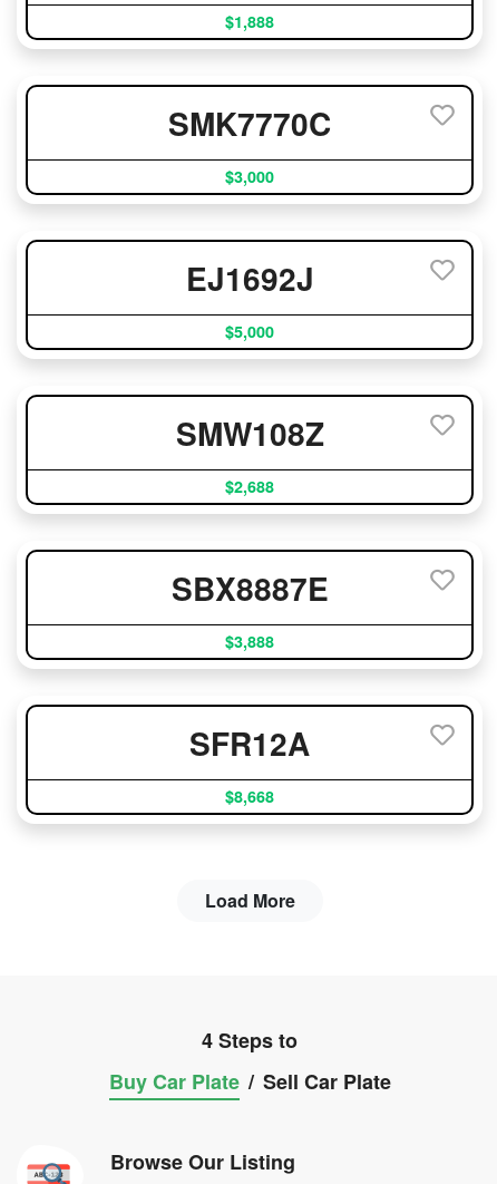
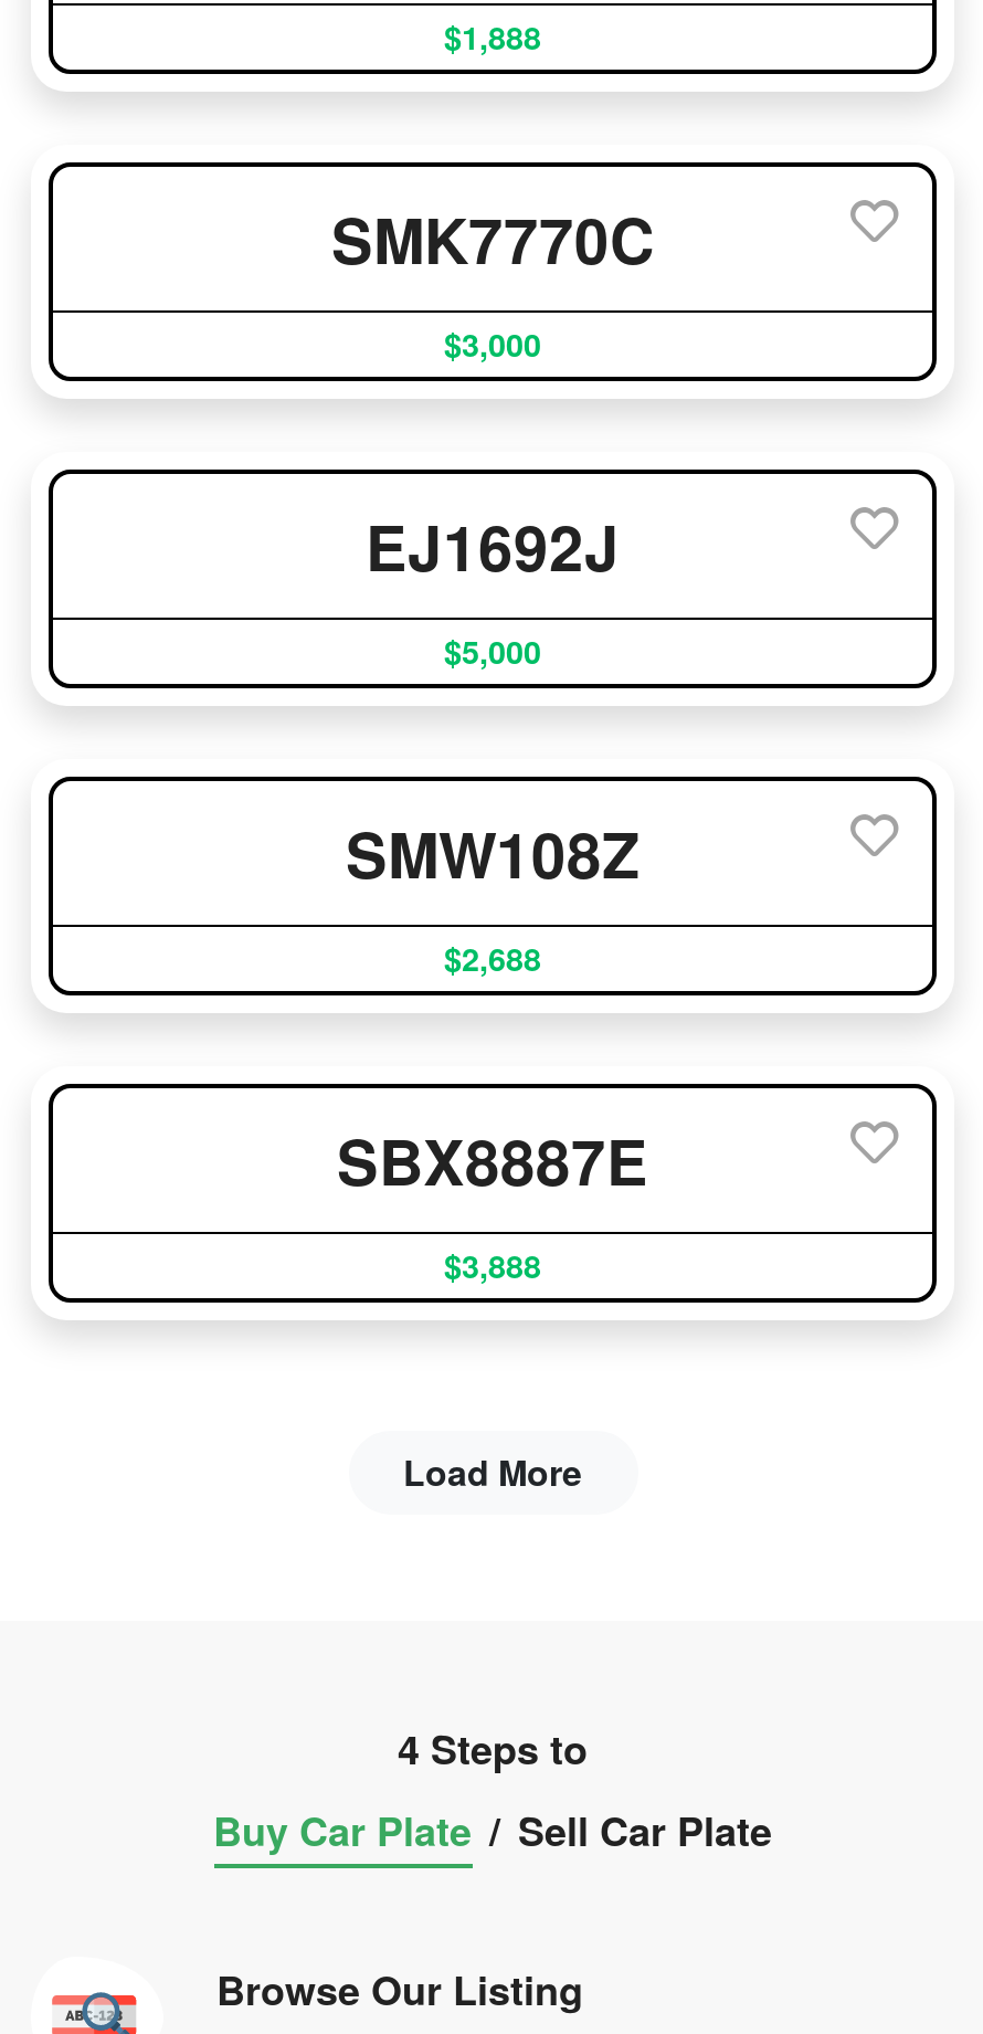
- SFR12A
- $8,668
